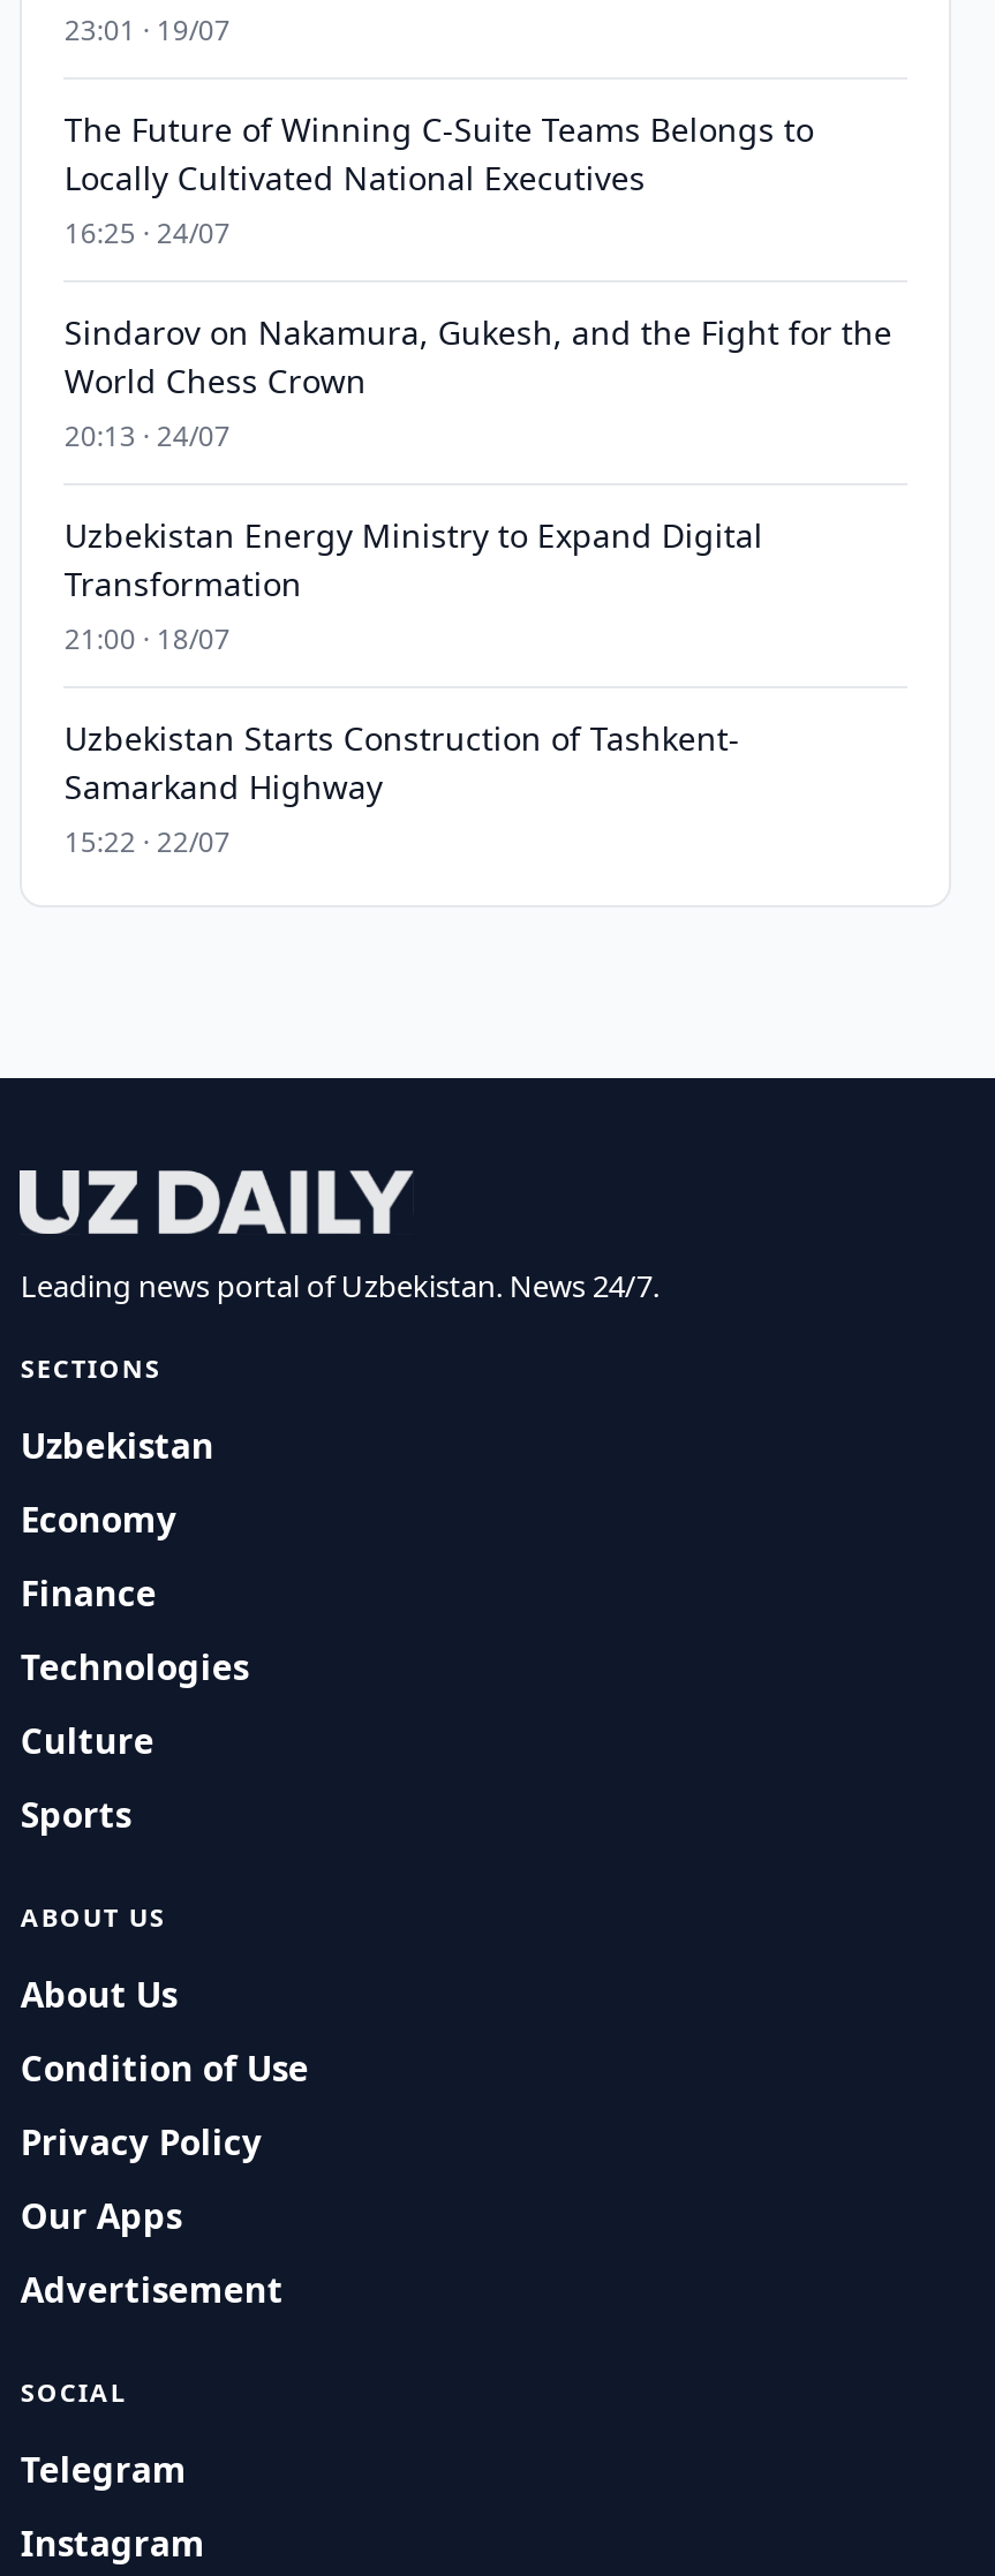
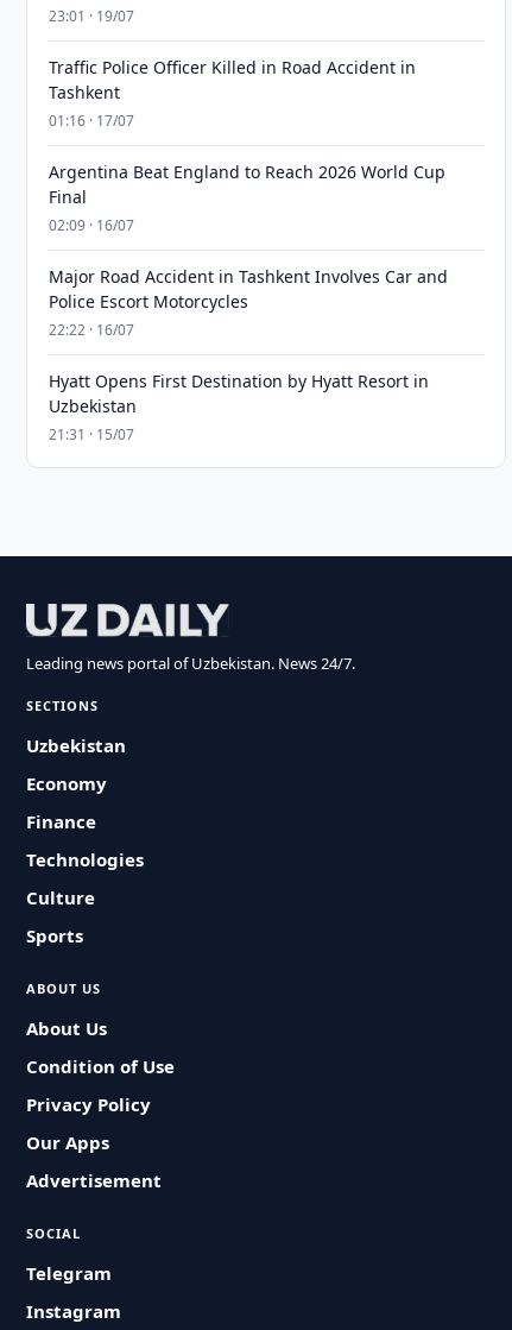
- The Future of Winning C-Suite Teams Belongs to
- Locally Cultivated National Executives
- 16:25 · 24/07
+ Traffic Police Officer Killed in Road Accident in
+ Tashkent
+ 01:16 · 17/07

- Sindarov on Nakamura, Gukesh, and the Fight for the
- World Chess Crown
- 20:13 · 24/07
+ Argentina Beat England to Reach 2026 World Cup
+ Final
+ 02:09 · 16/07

- Uzbekistan Energy Ministry to Expand Digital
- Transformation
- 21:00 · 18/07
+ Major Road Accident in Tashkent Involves Car and
+ Police Escort Motorcycles
+ 22:22 · 16/07

- Uzbekistan Starts Construction of Tashkent-
- Samarkand Highway
- 15:22 · 22/07
+ Hyatt Opens First Destination by Hyatt Resort in
+ Uzbekistan
+ 21:31 · 15/07
